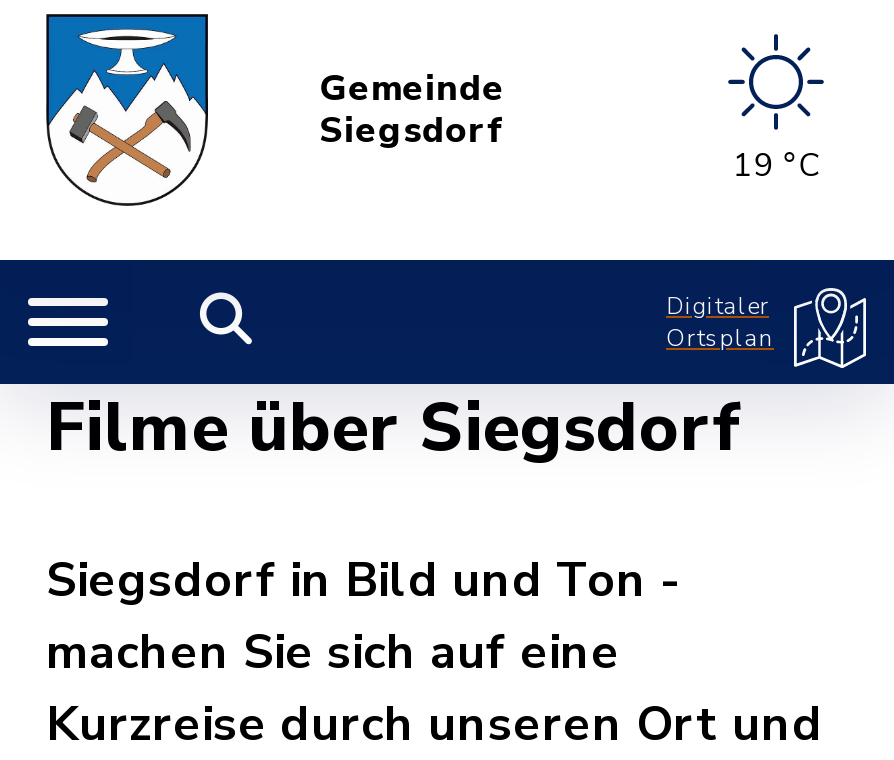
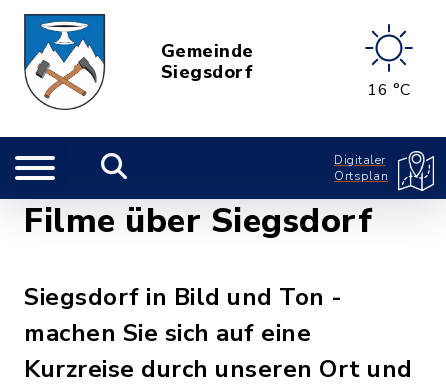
- 19 °C
+ 16 °C
